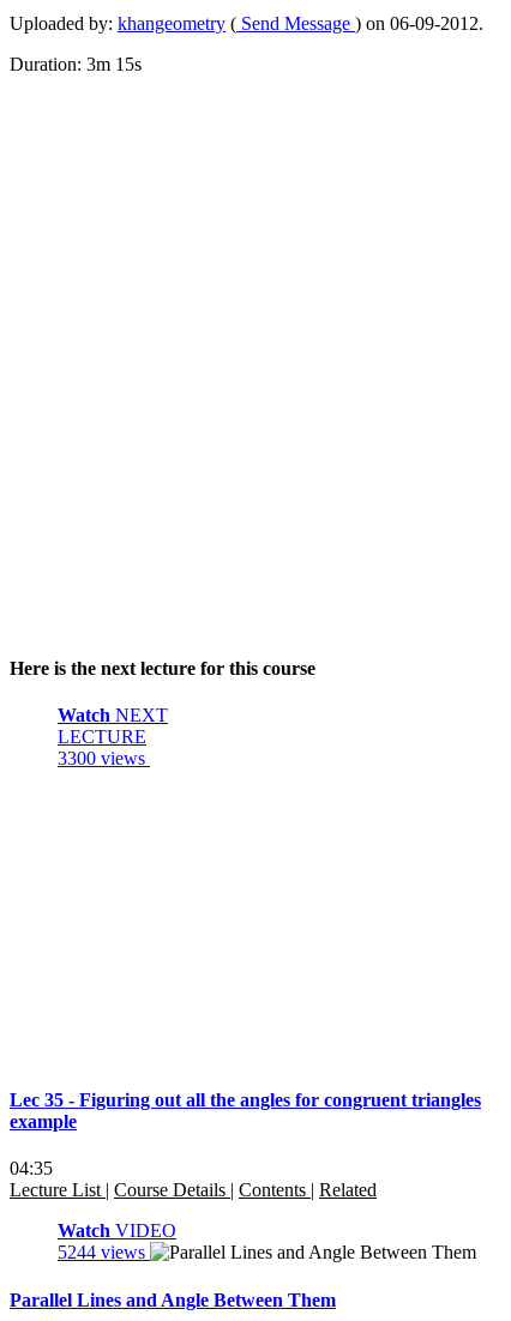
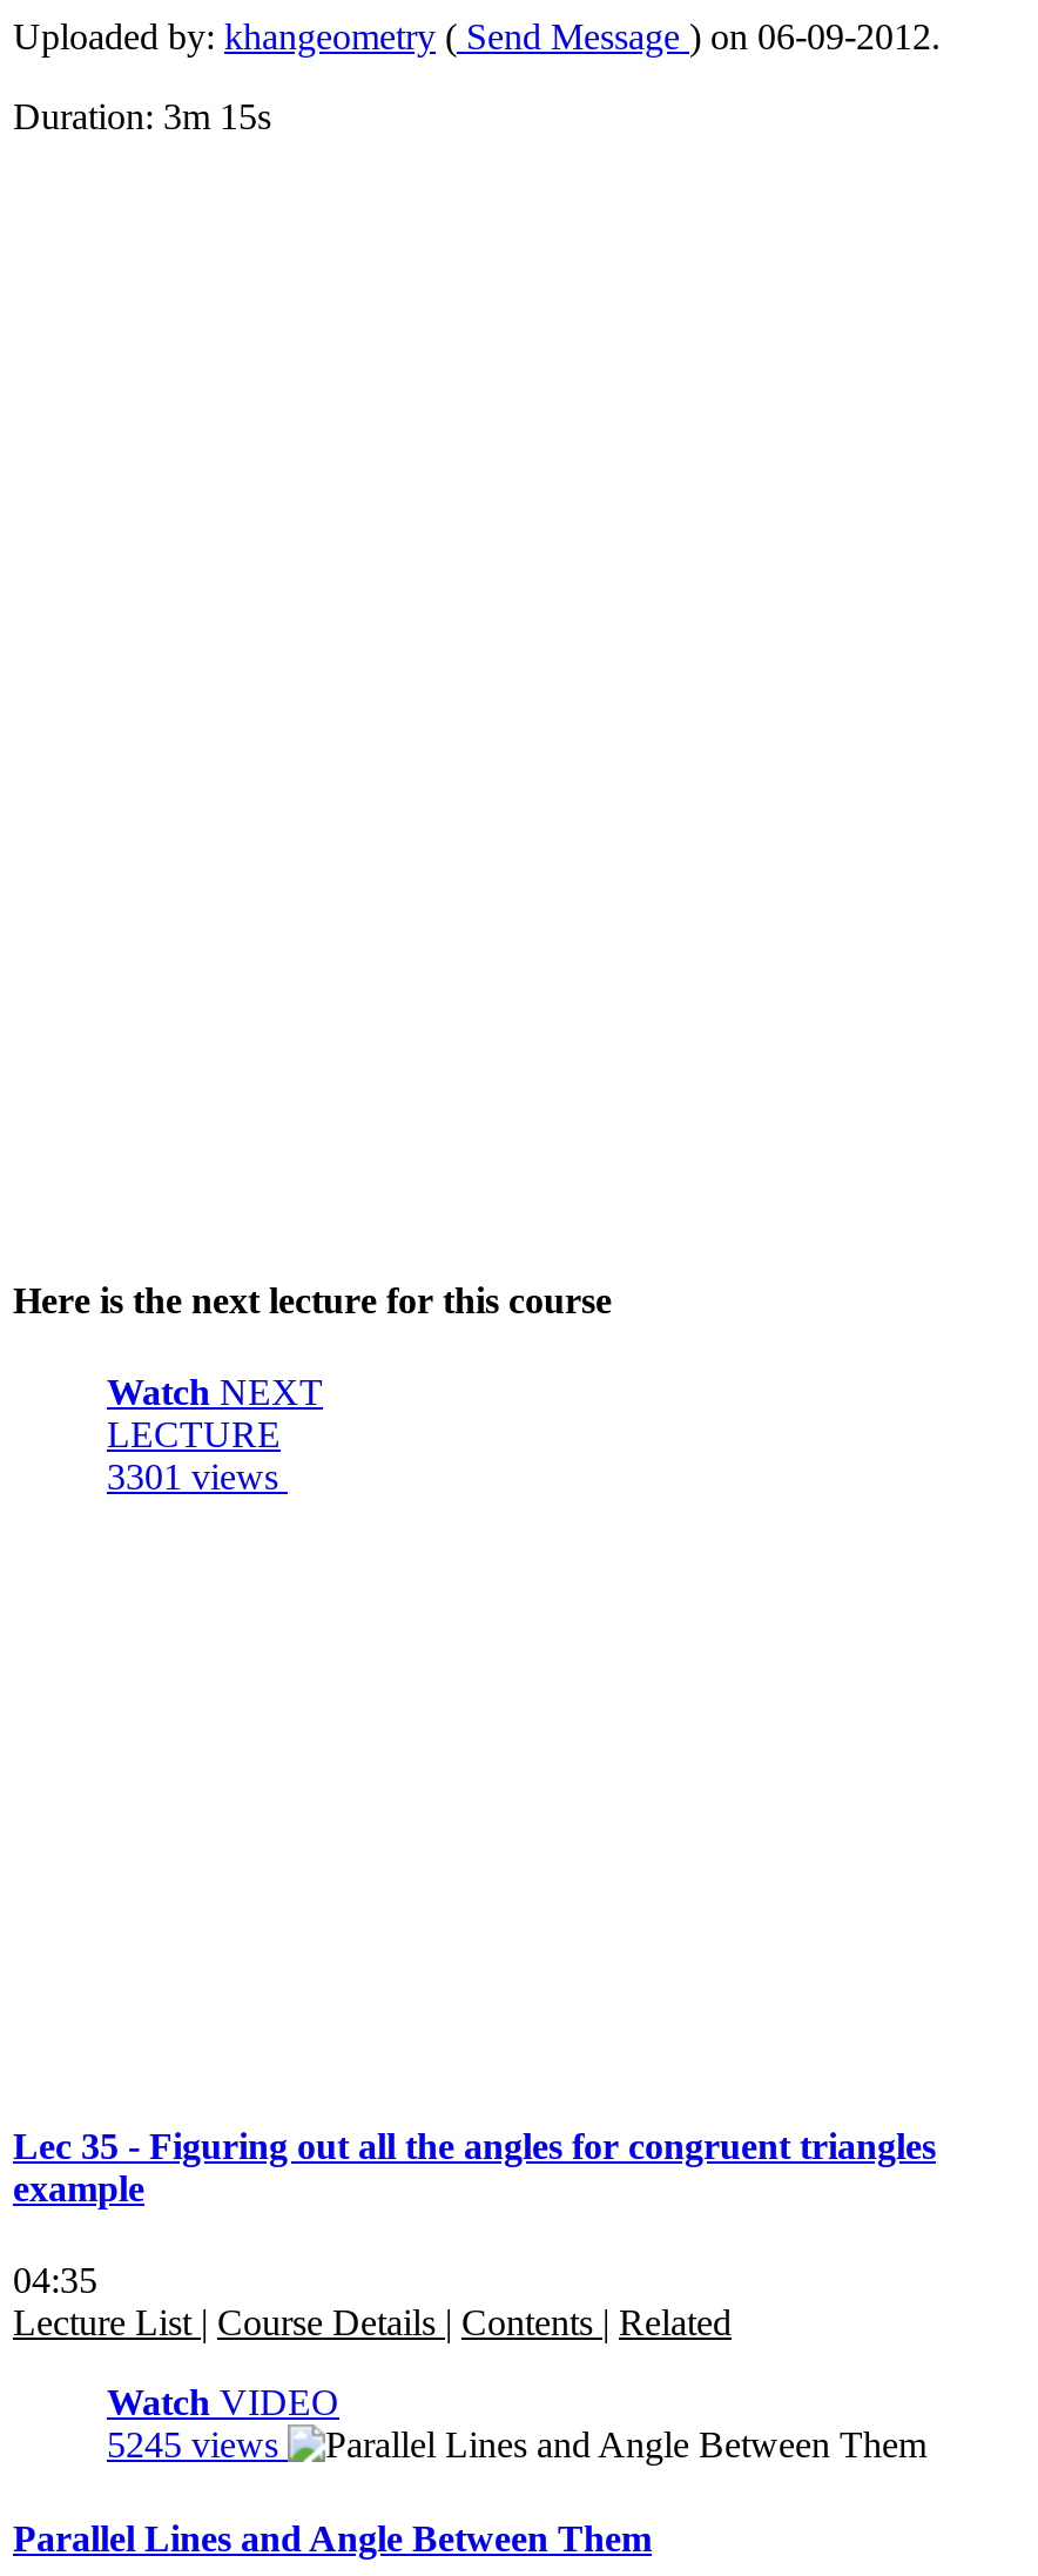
- 3300 views
+ 3301 views

- 5244 views
+ 5245 views
